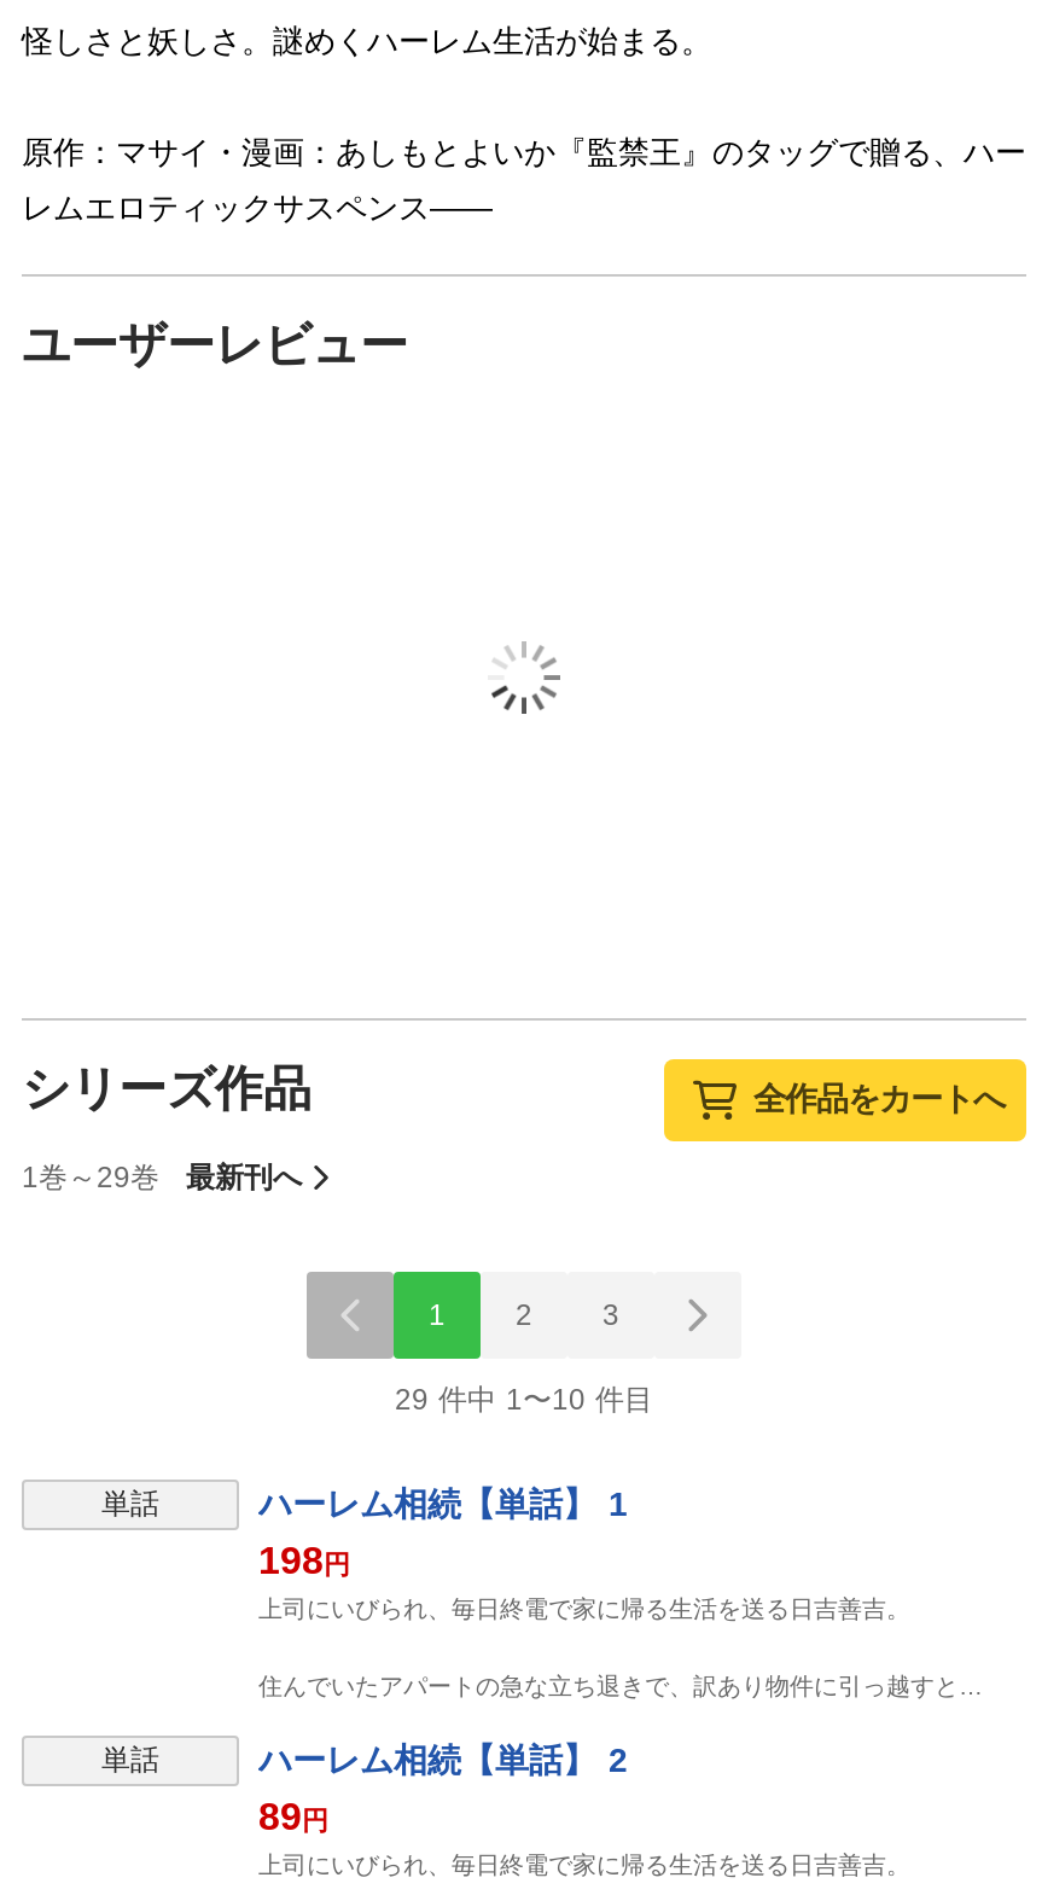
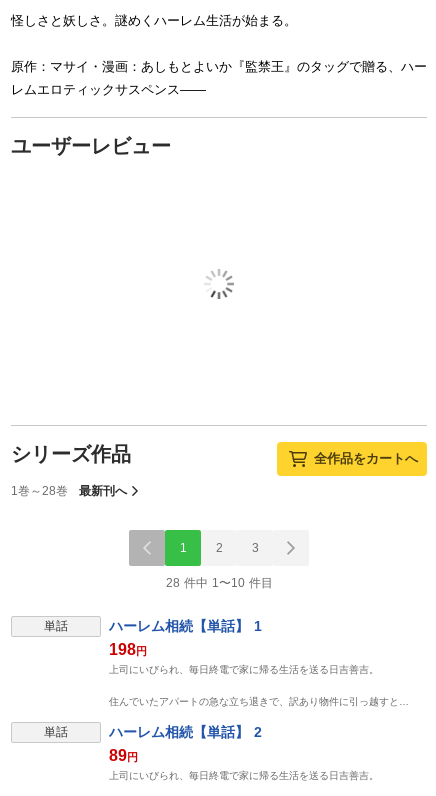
- 1巻～29巻 最新刊へ
+ 1巻～28巻 最新刊へ

- 29 件中 1〜10 件目
+ 28 件中 1〜10 件目
